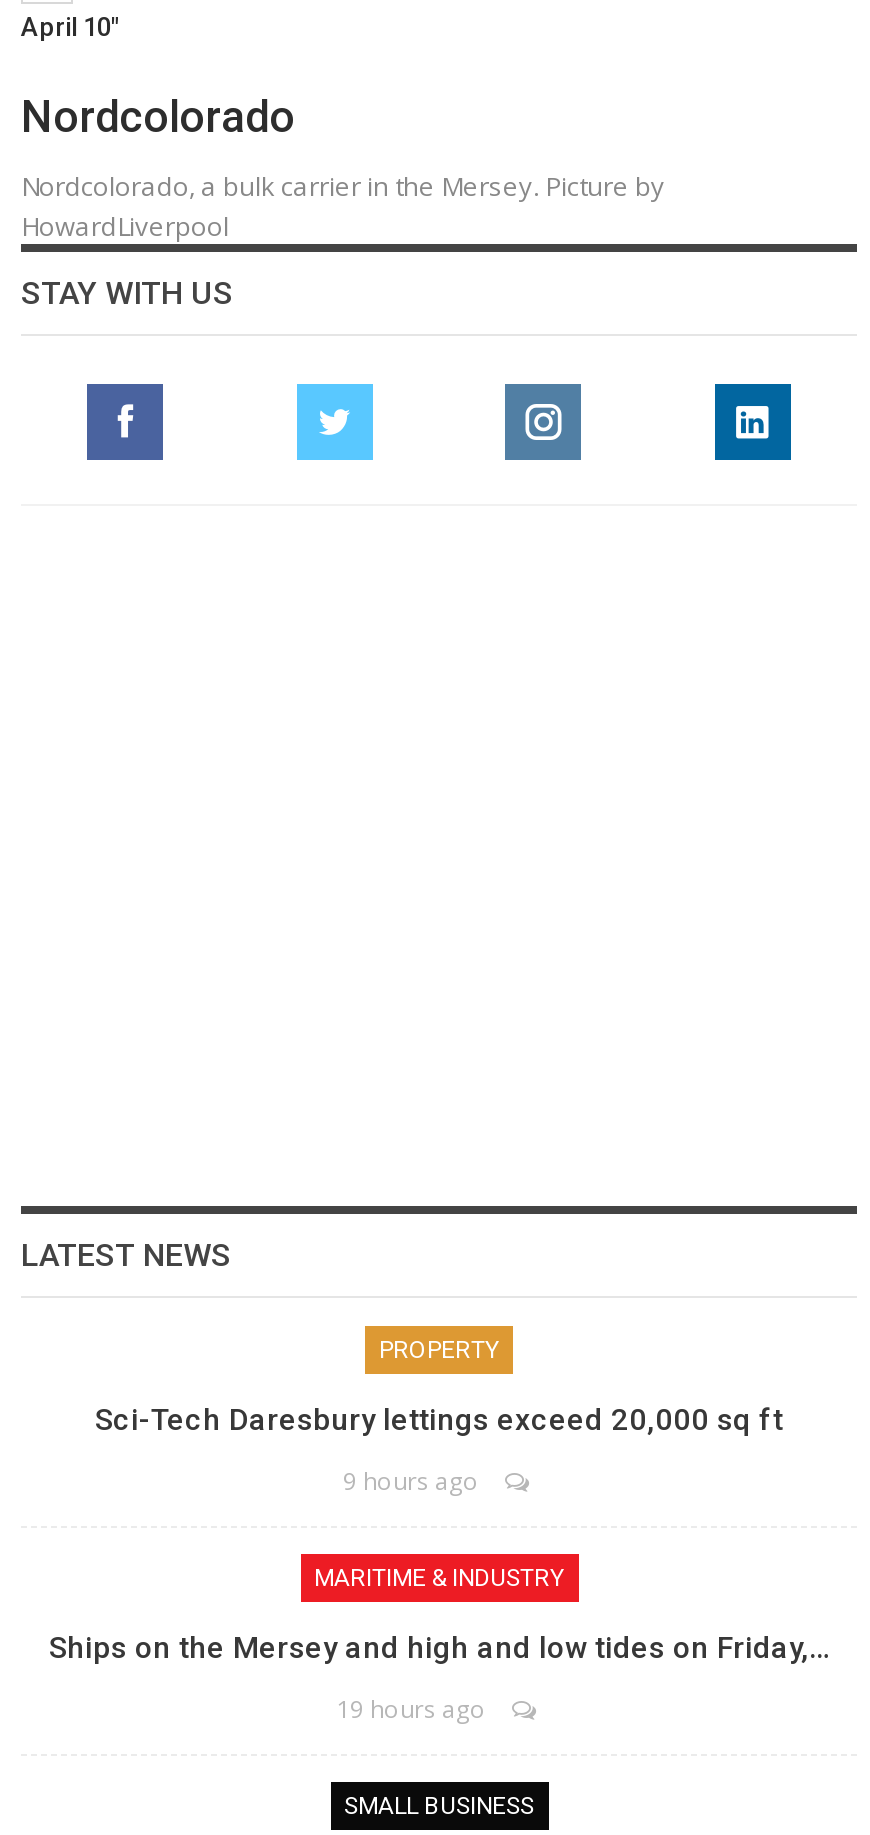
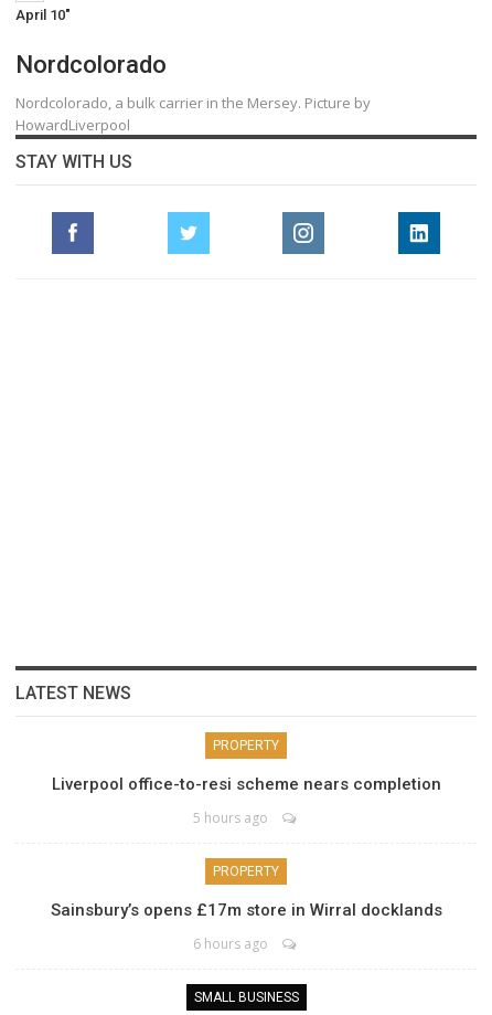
- Sci-Tech Daresbury lettings exceed 20,000 sq ft
+ Liverpool office-to-resi scheme nears completion

- 9 hours ago
+ 5 hours ago

- MARITIME & INDUSTRY
+ PROPERTY

- Ships on the Mersey and high and low tides on Friday,…
+ Sainsbury’s opens £17m store in Wirral docklands

- 19 hours ago
+ 6 hours ago
